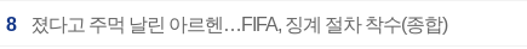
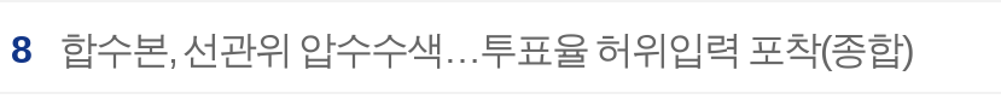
- 졌다고 주먹 날린 아르헨…FIFA, 징계 절차 착수(종합)
+ 합수본, 선관위 압수수색…투표율 허위입력 포착(종합)
